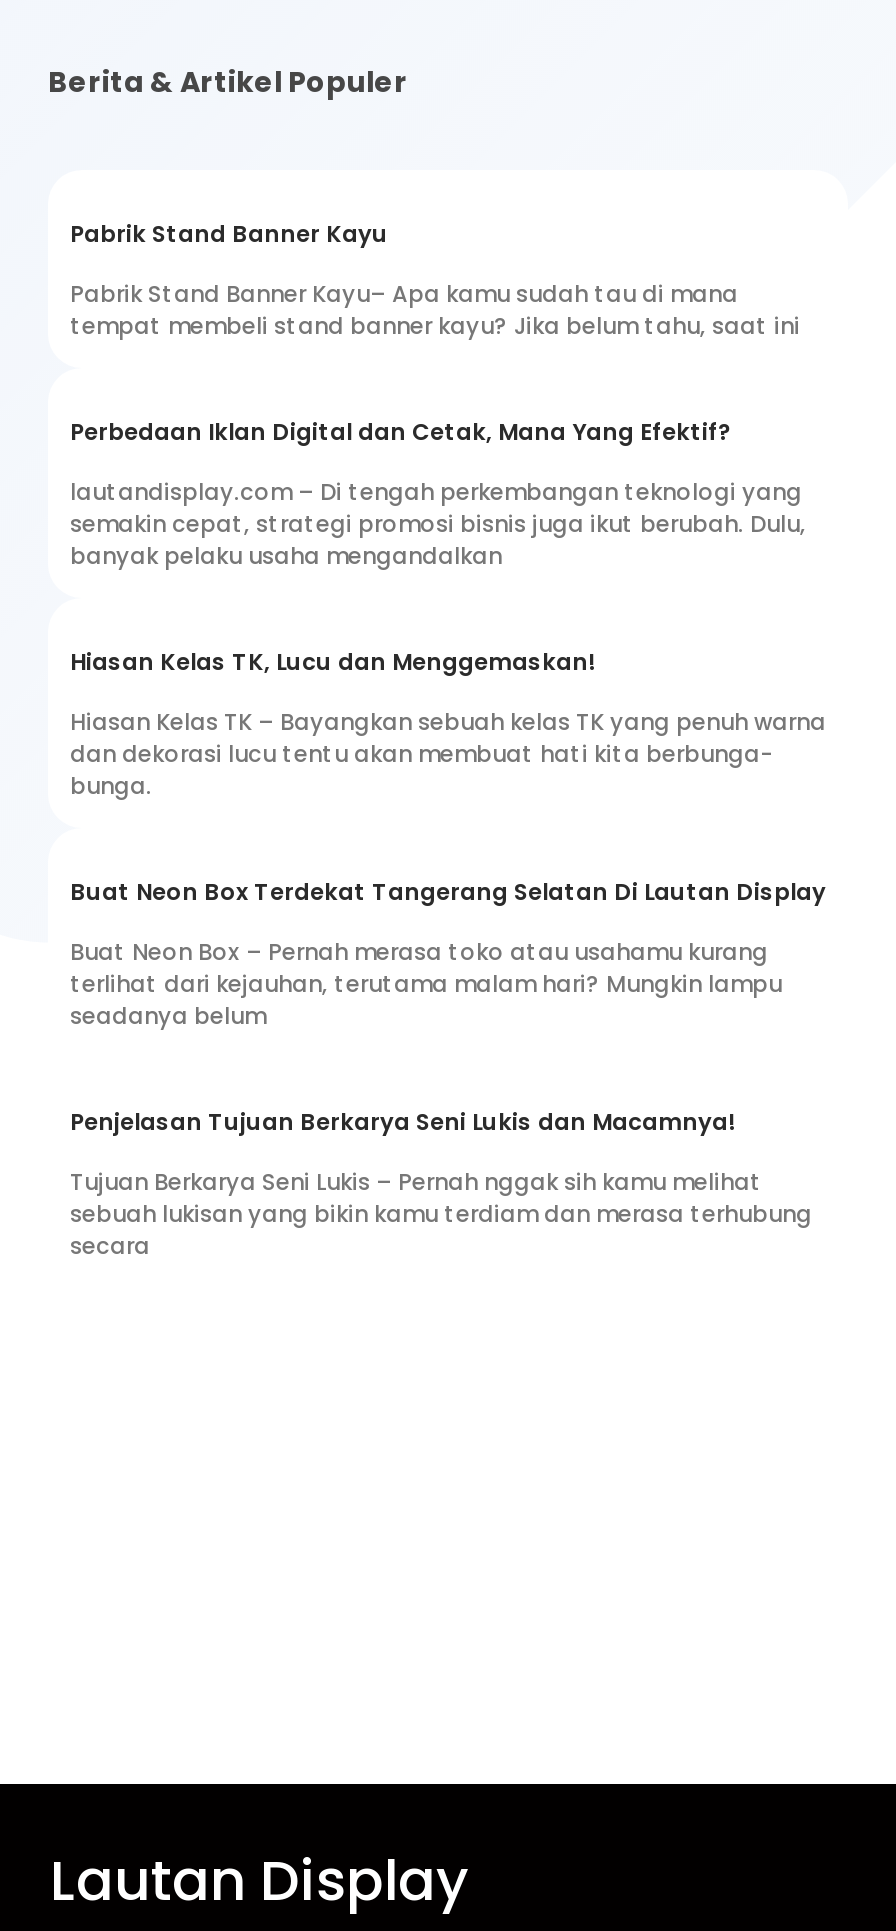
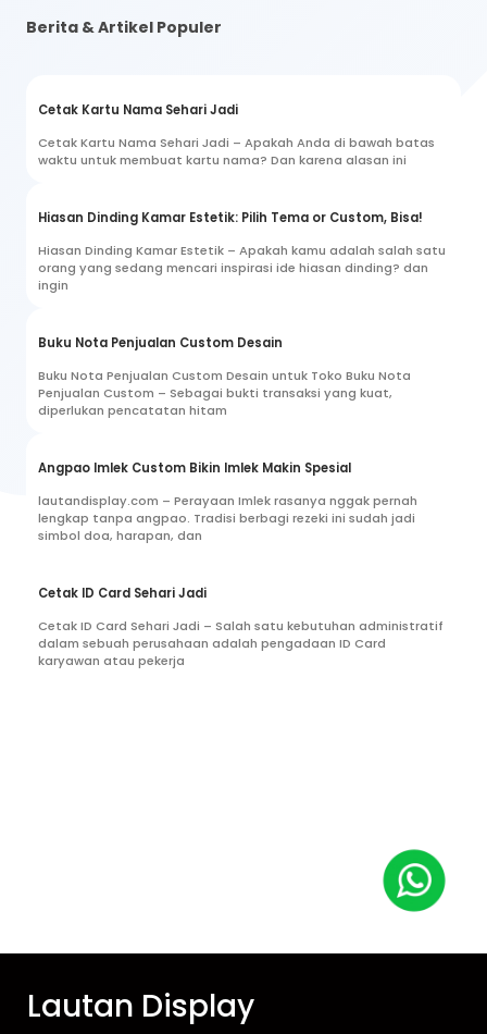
+ [image]

- Pabrik Stand Banner Kayu
+ Cetak Kartu Nama Sehari Jadi

- Pabrik Stand Banner Kayu– Apa kamu sudah tau di mana
- tempat membeli stand banner kayu? Jika belum tahu, saat ini
+ Cetak Kartu Nama Sehari Jadi – Apakah Anda di bawah batas
+ waktu untuk membuat kartu nama? Dan karena alasan ini

- Perbedaan Iklan Digital dan Cetak, Mana Yang Efektif?
+ Hiasan Dinding Kamar Estetik: Pilih Tema or Custom, Bisa!

- lautandisplay.com – Di tengah perkembangan teknologi yang
- semakin cepat, strategi promosi bisnis juga ikut berubah. Dulu,
- banyak pelaku usaha mengandalkan
+ Hiasan Dinding Kamar Estetik – Apakah kamu adalah salah satu
+ orang yang sedang mencari inspirasi ide hiasan dinding? dan
+ ingin

- Hiasan Kelas TK, Lucu dan Menggemaskan!
+ Buku Nota Penjualan Custom Desain

- Hiasan Kelas TK – Bayangkan sebuah kelas TK yang penuh warna
- dan dekorasi lucu tentu akan membuat hati kita berbunga-
- bunga.
+ Buku Nota Penjualan Custom Desain untuk Toko Buku Nota
+ Penjualan Custom – Sebagai bukti transaksi yang kuat,
+ diperlukan pencatatan hitam

- Buat Neon Box Terdekat Tangerang Selatan Di Lautan Display
+ Angpao Imlek Custom Bikin Imlek Makin Spesial

- Buat Neon Box – Pernah merasa toko atau usahamu kurang
- terlihat dari kejauhan, terutama malam hari? Mungkin lampu
- seadanya belum
+ lautandisplay.com – Perayaan Imlek rasanya nggak pernah
+ lengkap tanpa angpao. Tradisi berbagi rezeki ini sudah jadi
+ simbol doa, harapan, dan

- Penjelasan Tujuan Berkarya Seni Lukis dan Macamnya!
+ Cetak ID Card Sehari Jadi

- Tujuan Berkarya Seni Lukis – Pernah nggak sih kamu melihat
- sebuah lukisan yang bikin kamu terdiam dan merasa terhubung
- secara
+ Cetak ID Card Sehari Jadi – Salah satu kebutuhan administratif
+ dalam sebuah perusahaan adalah pengadaan ID Card
+ karyawan atau pekerja
